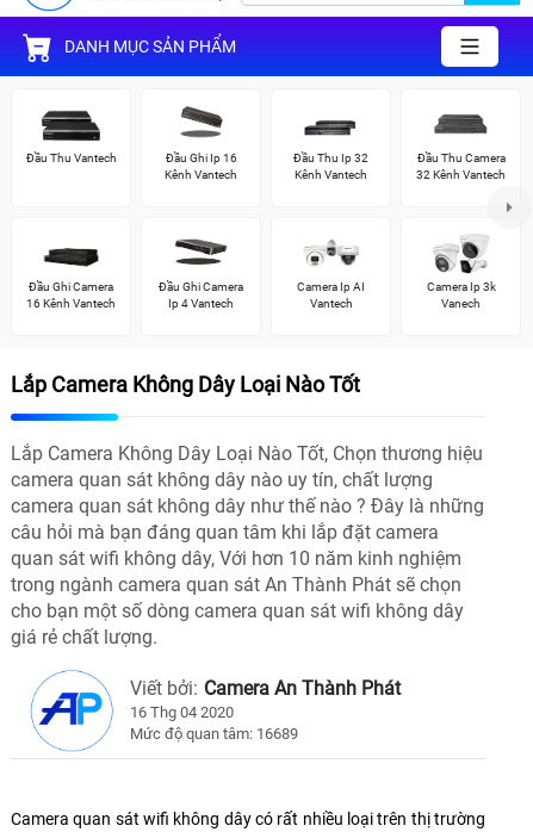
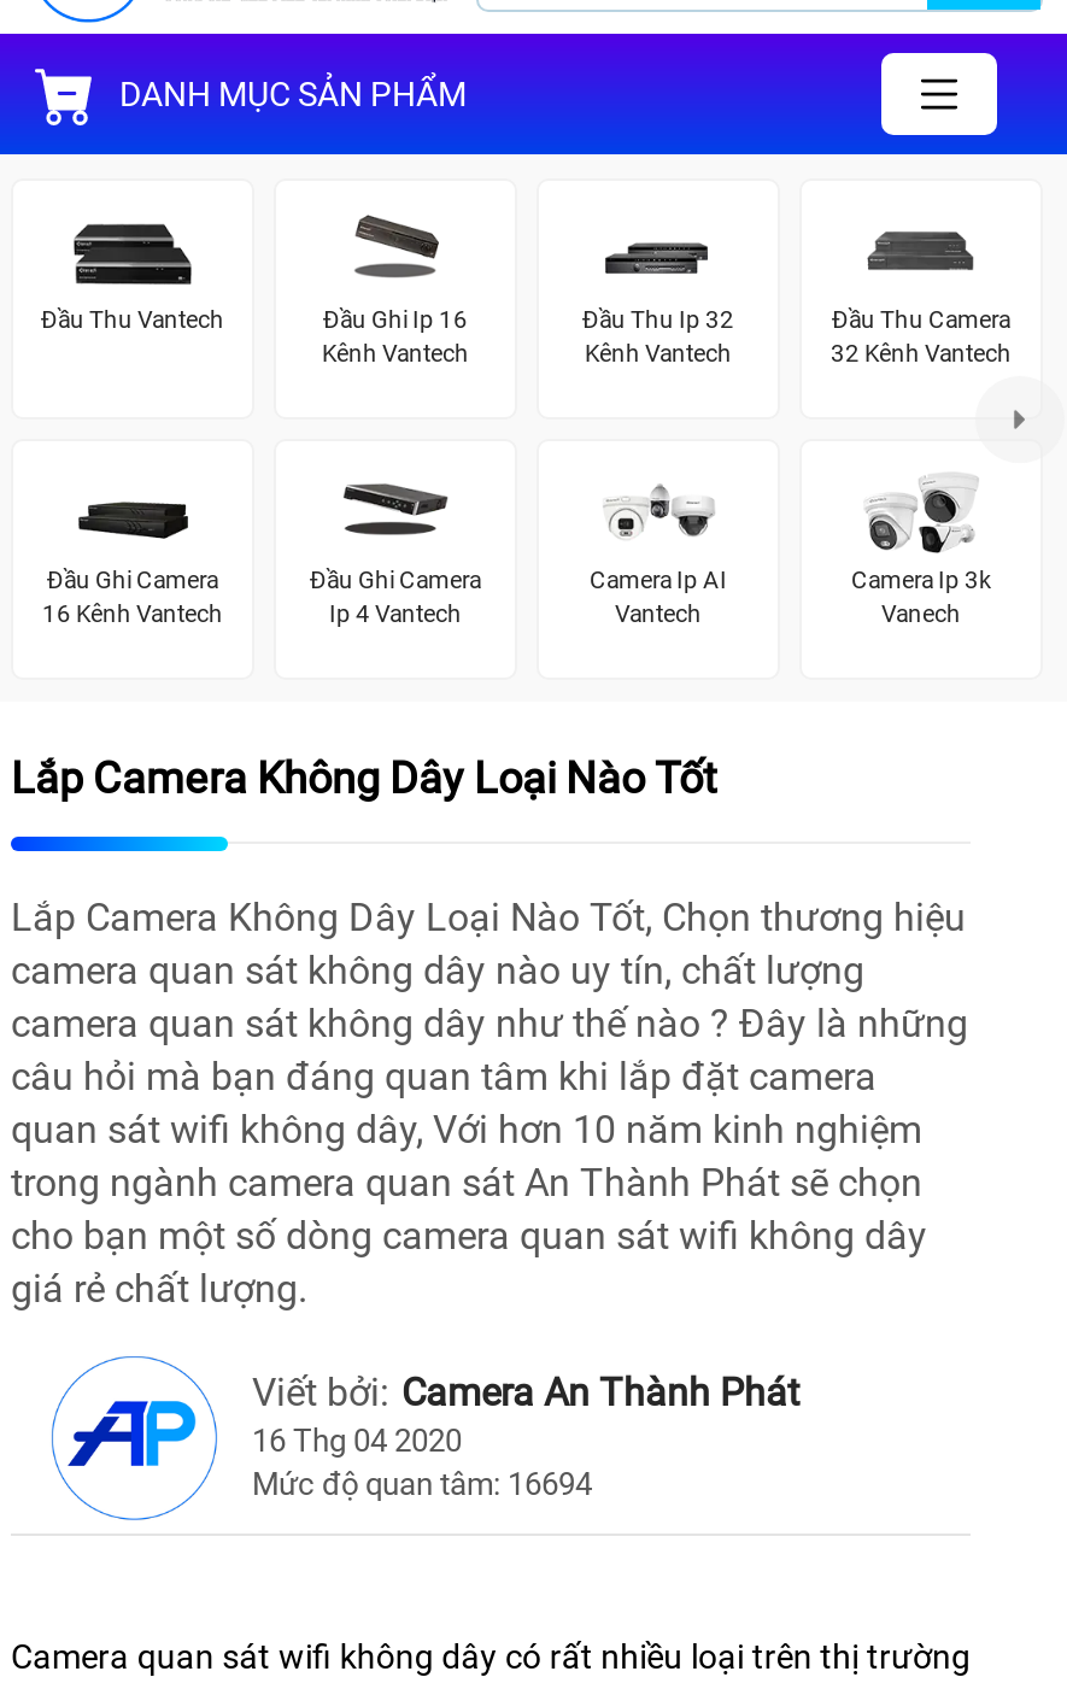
- Mức độ quan tâm: 16689
+ Mức độ quan tâm: 16694
